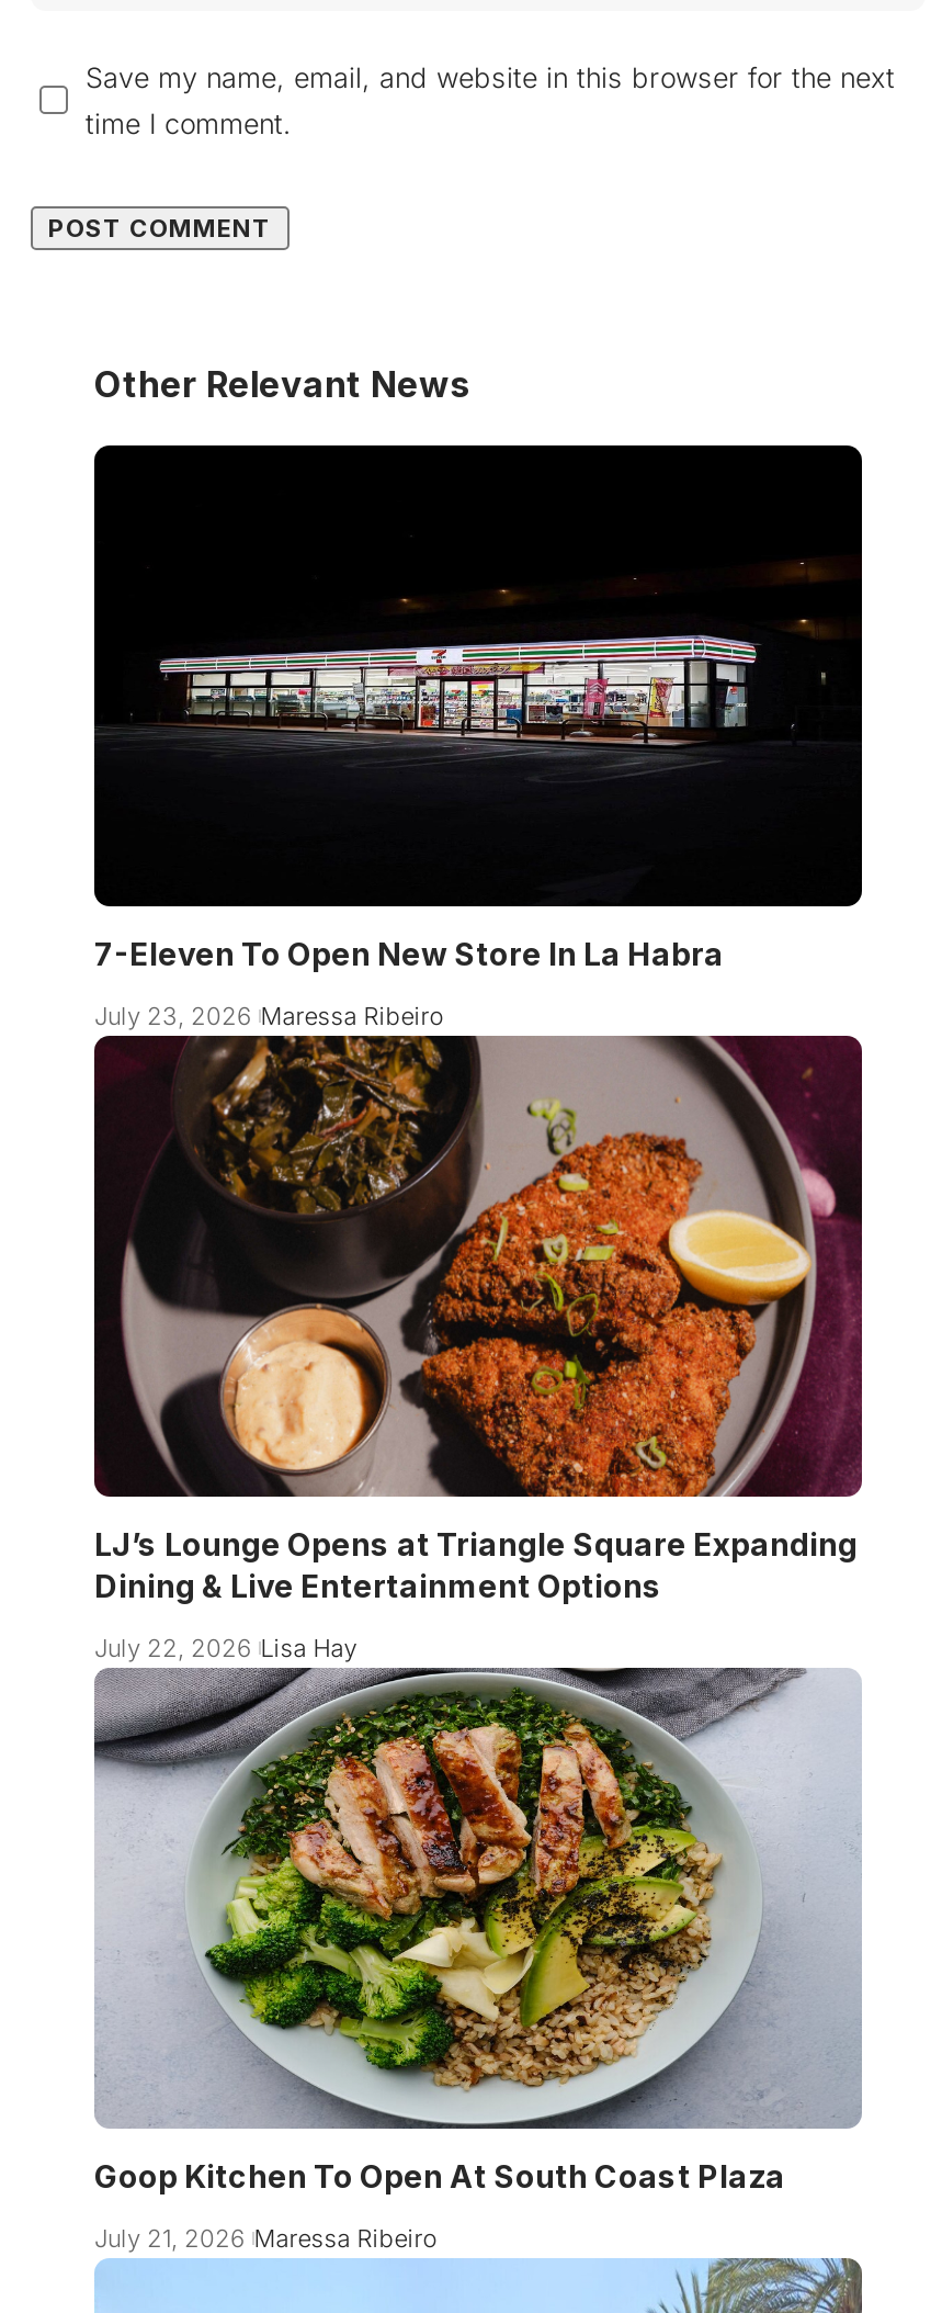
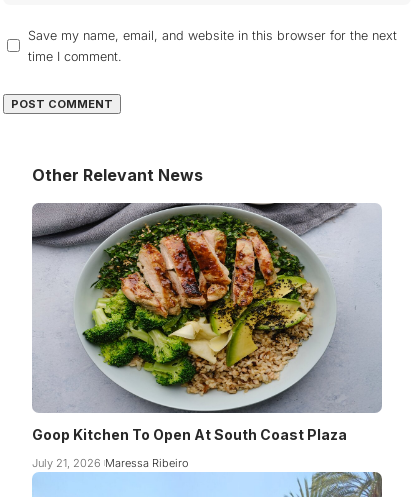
- [image]
- 7-Eleven To Open New Store In La Habra
- July 23, 2026 Maressa Ribeiro

- [image]
- LJ’s Lounge Opens at Triangle Square Expanding
- Dining & Live Entertainment Options
- July 22, 2026 Lisa Hay
